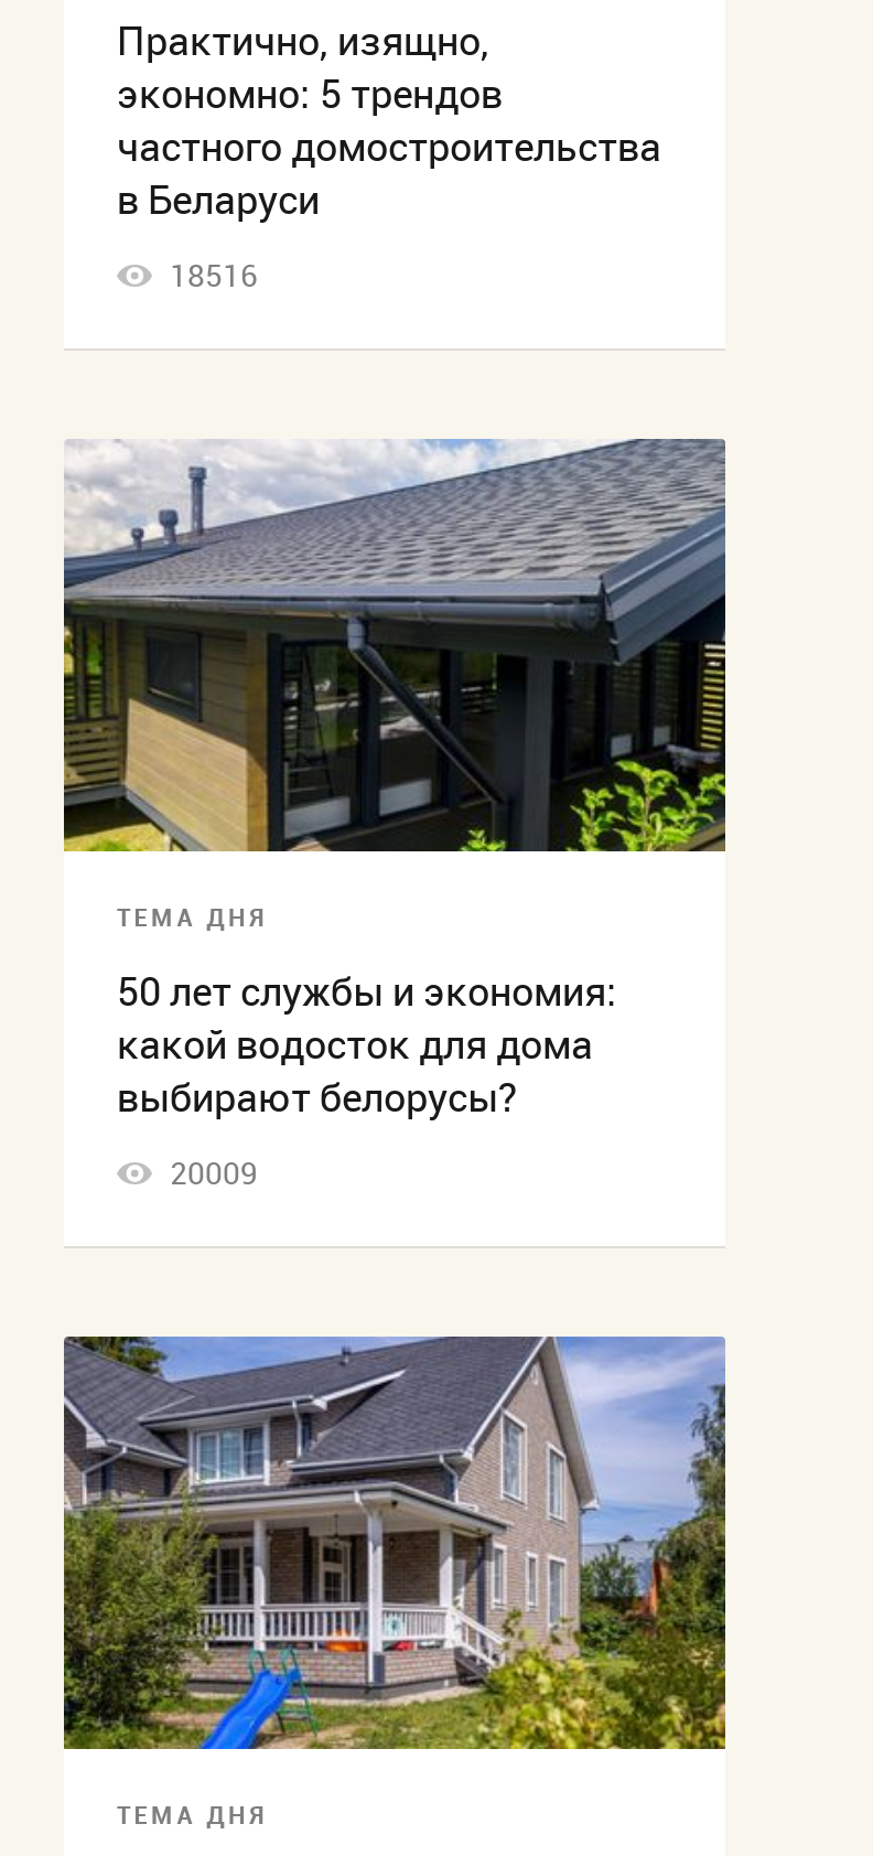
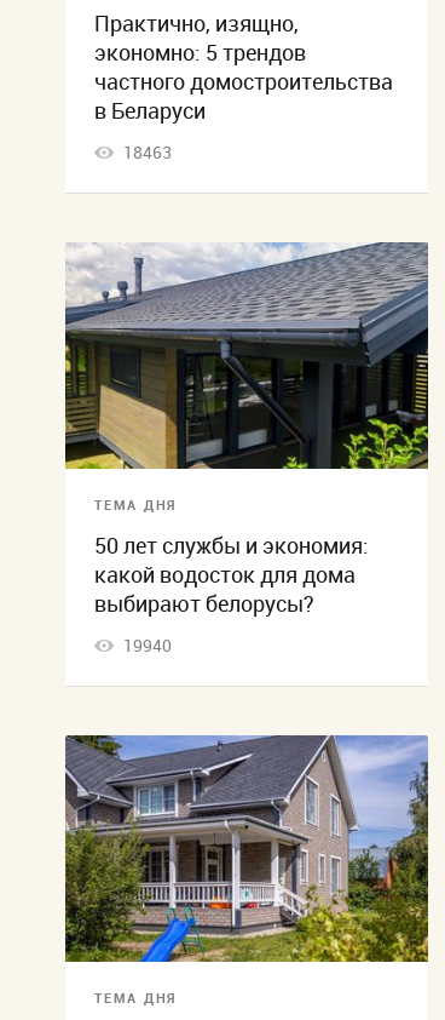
- 18516
+ 18463

- 20009
+ 19940
